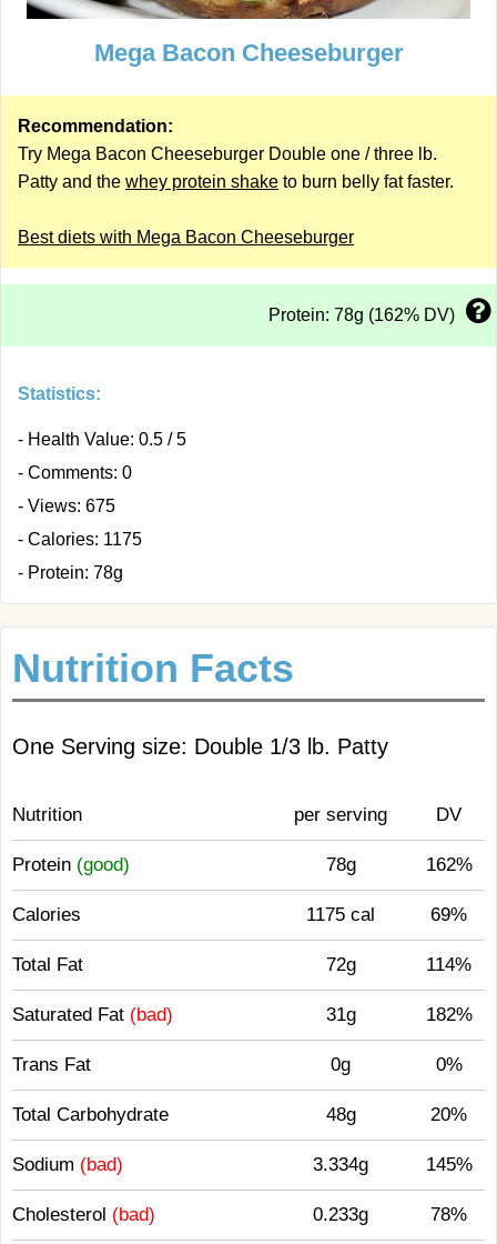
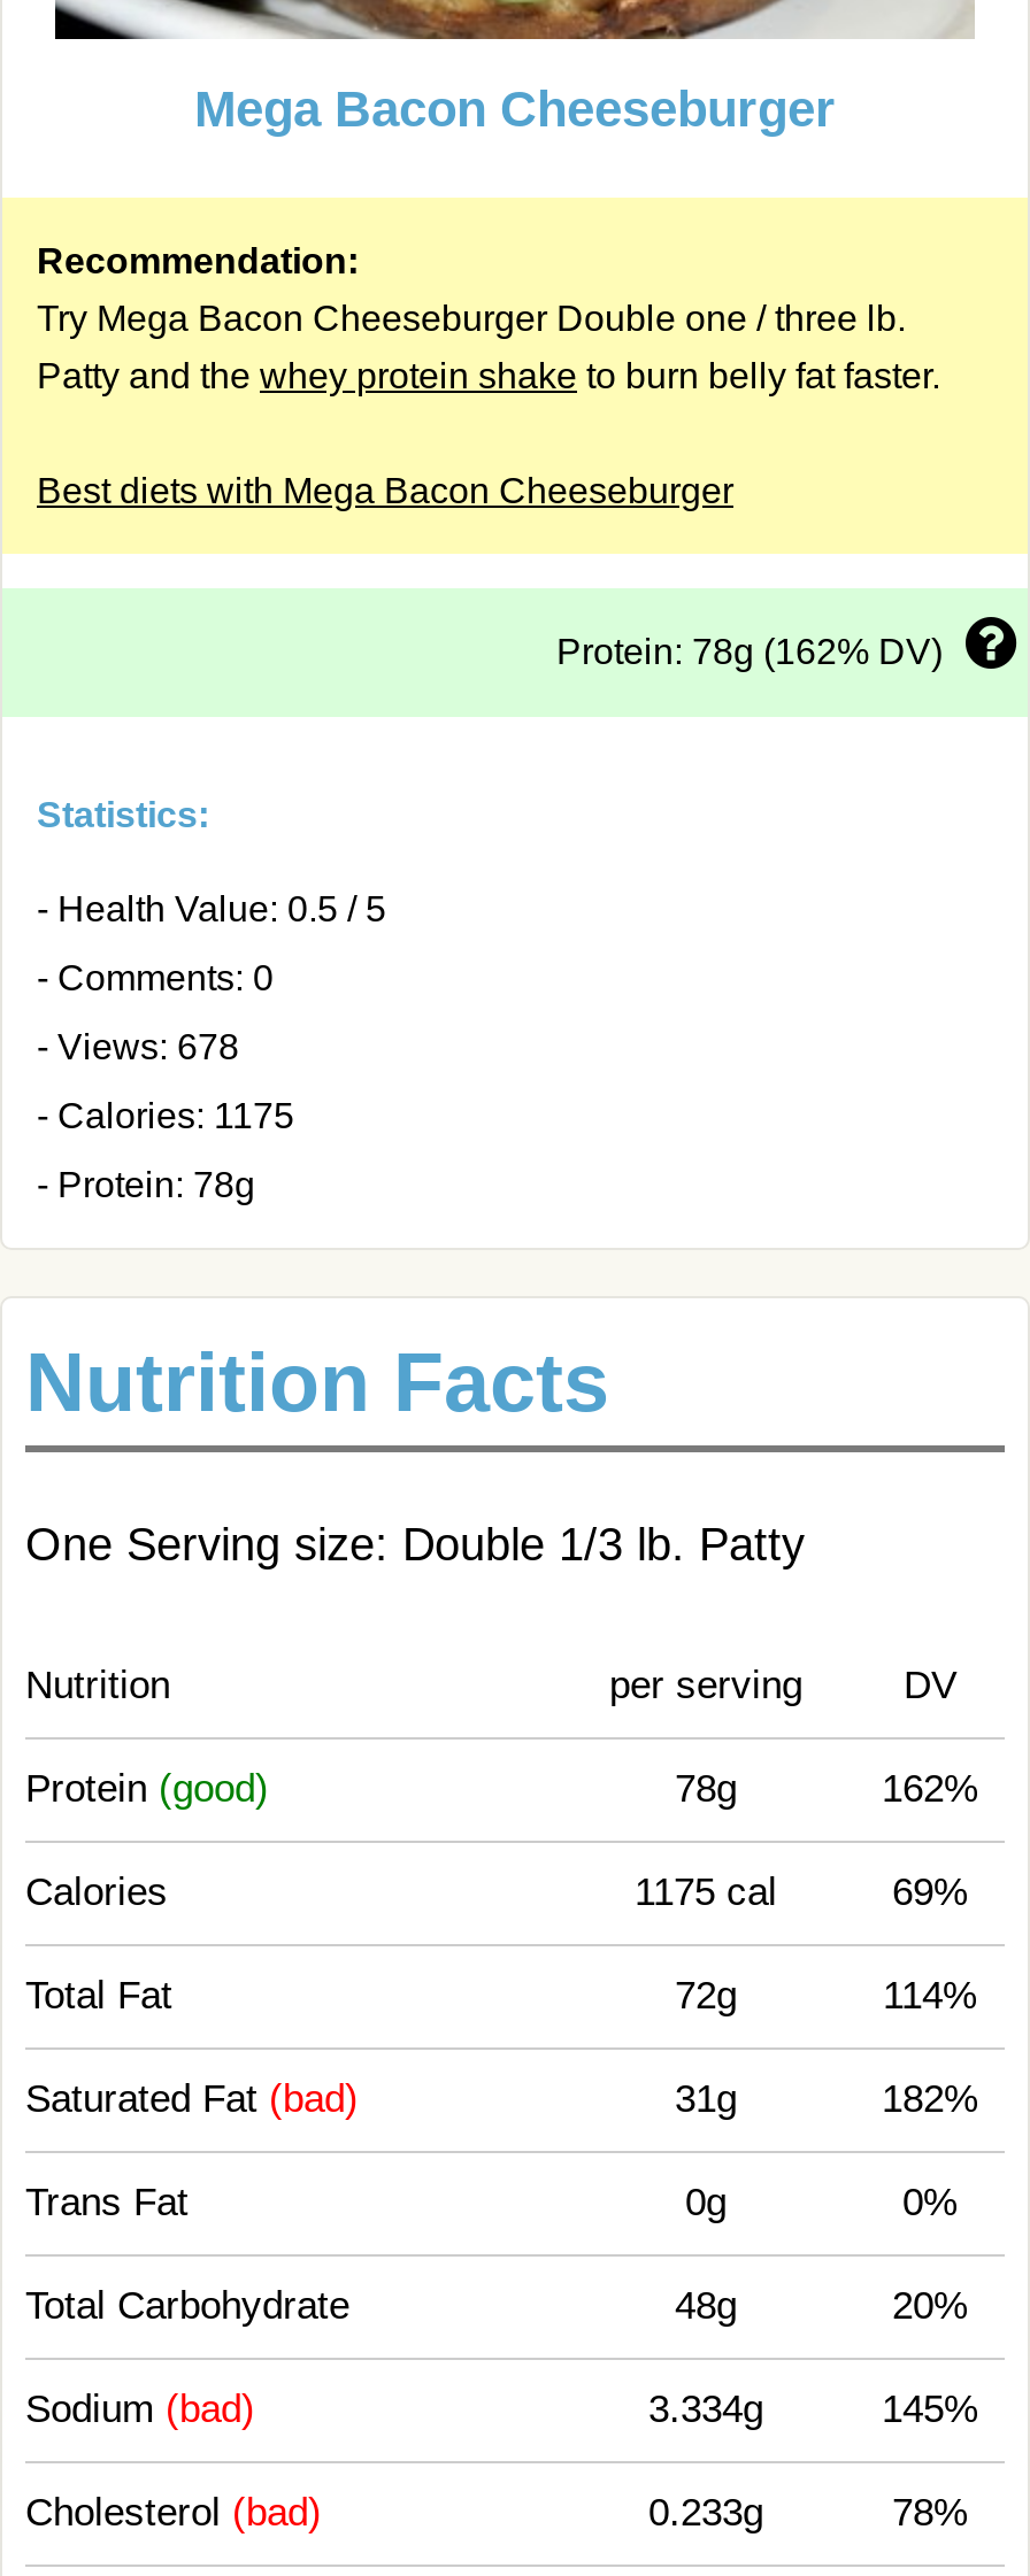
- - Views: 675
+ - Views: 678
